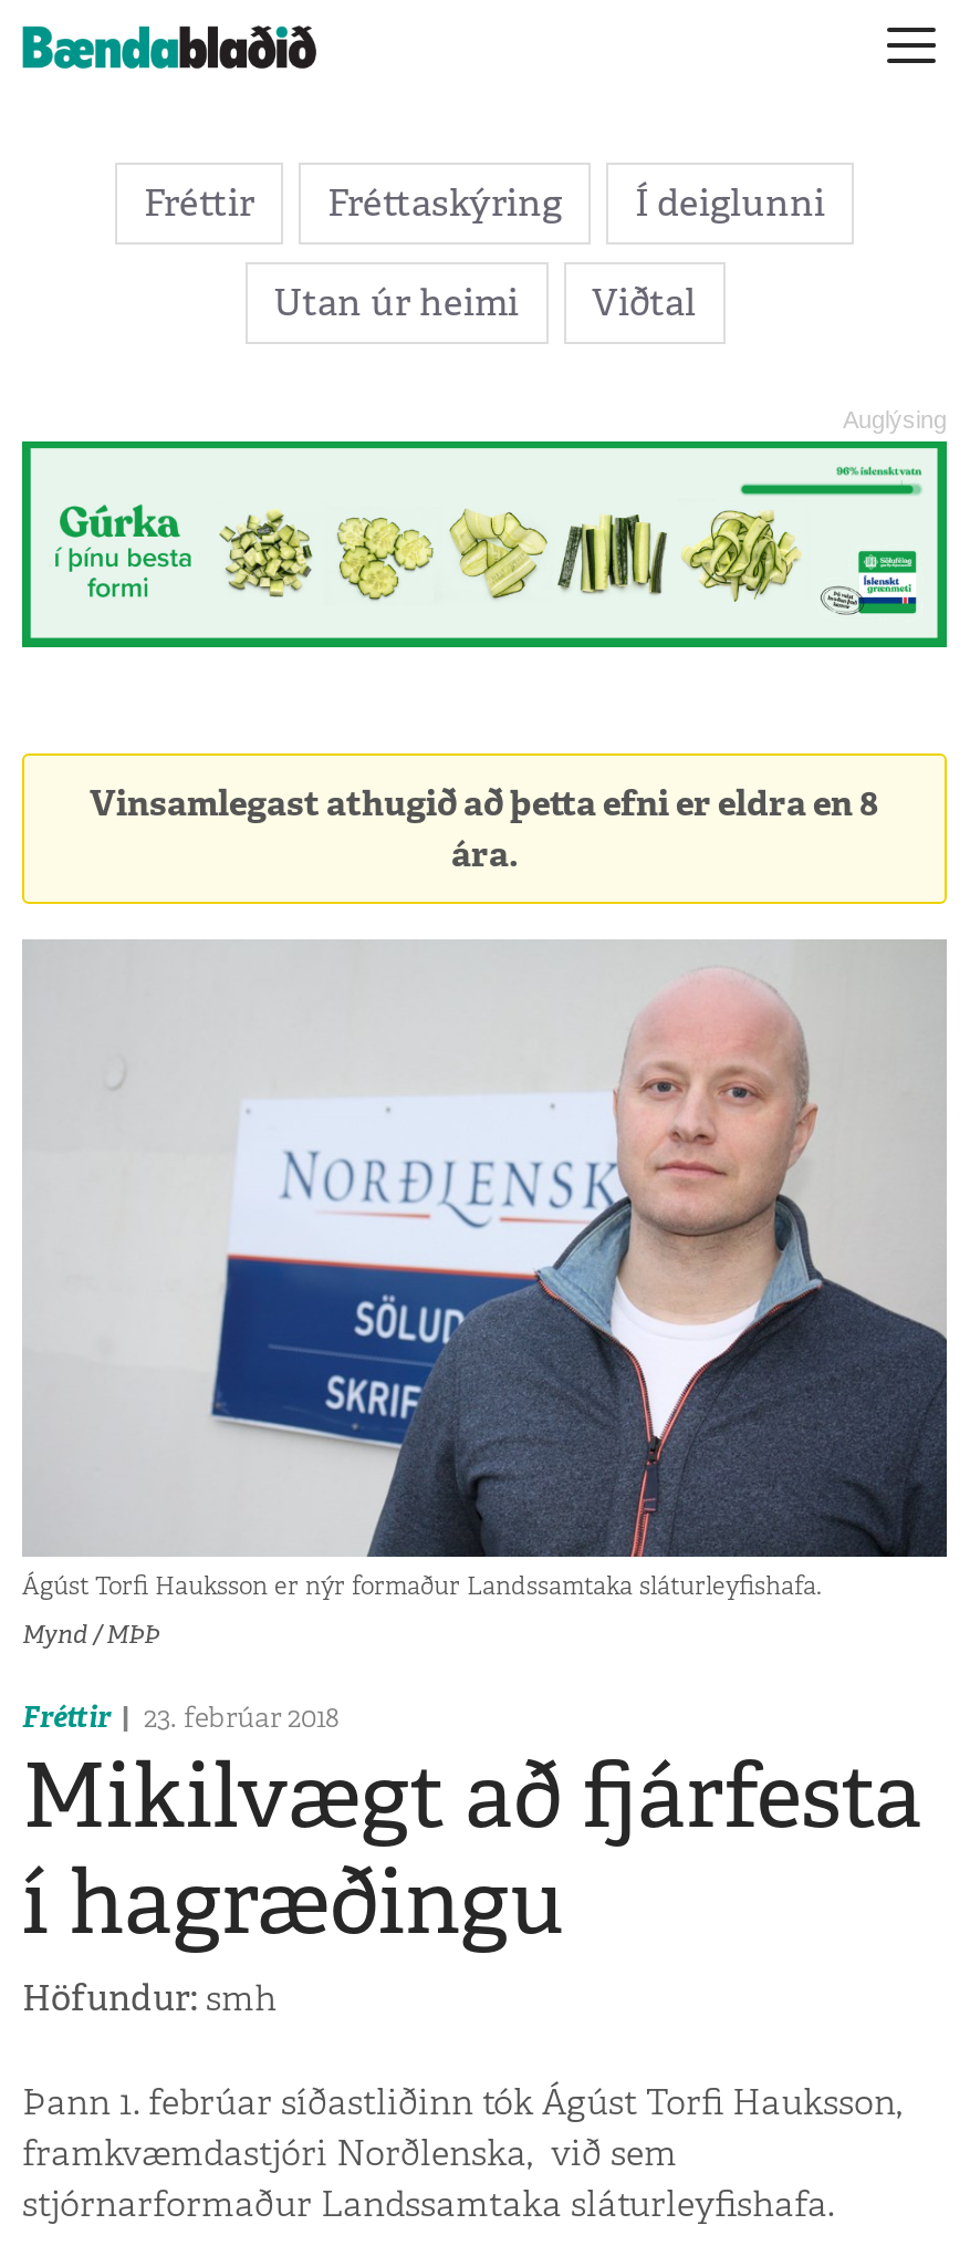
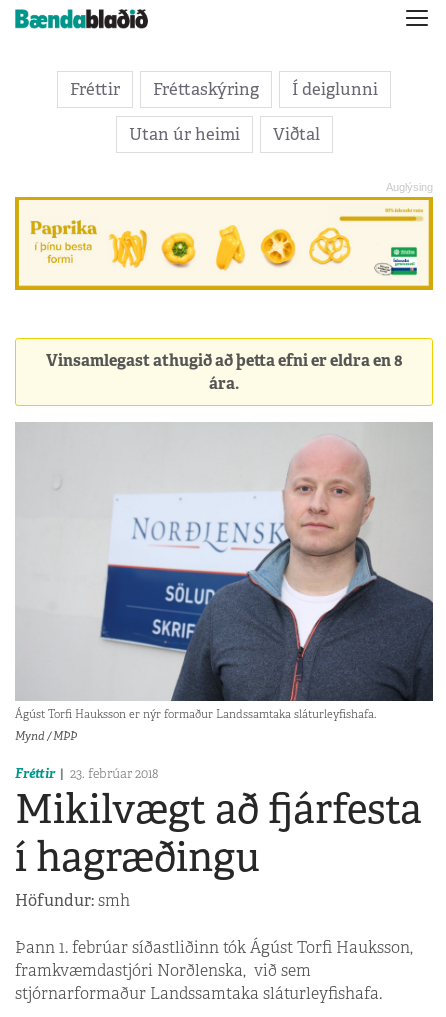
- [image]
+ [image]
